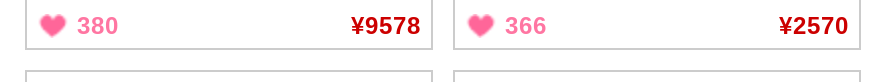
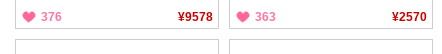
- 380
+ 376

- 366
+ 363
